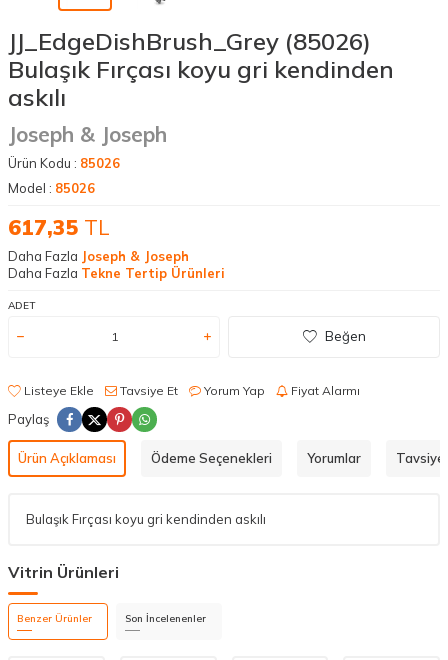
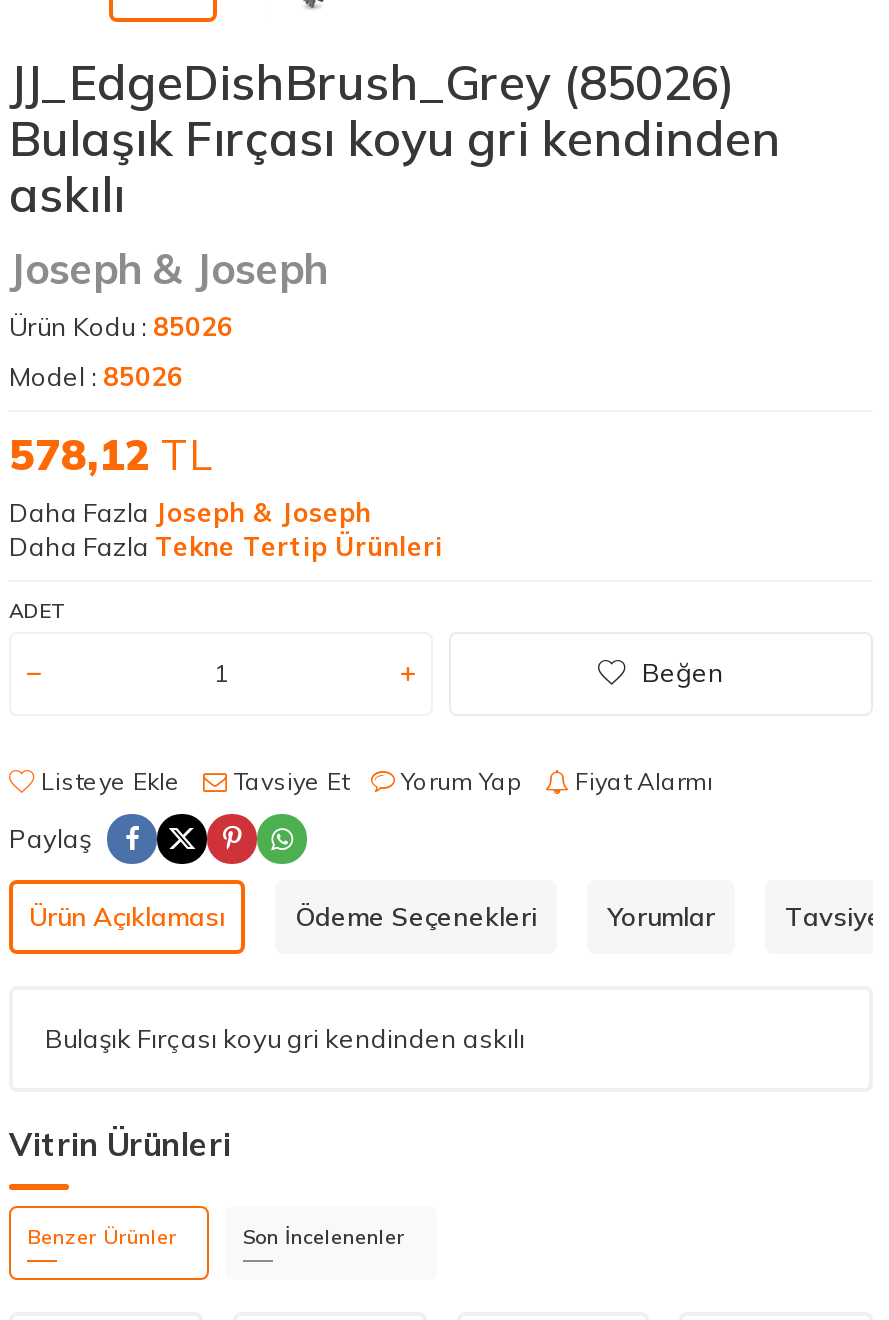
- 617,35 TL
+ 578,12 TL
